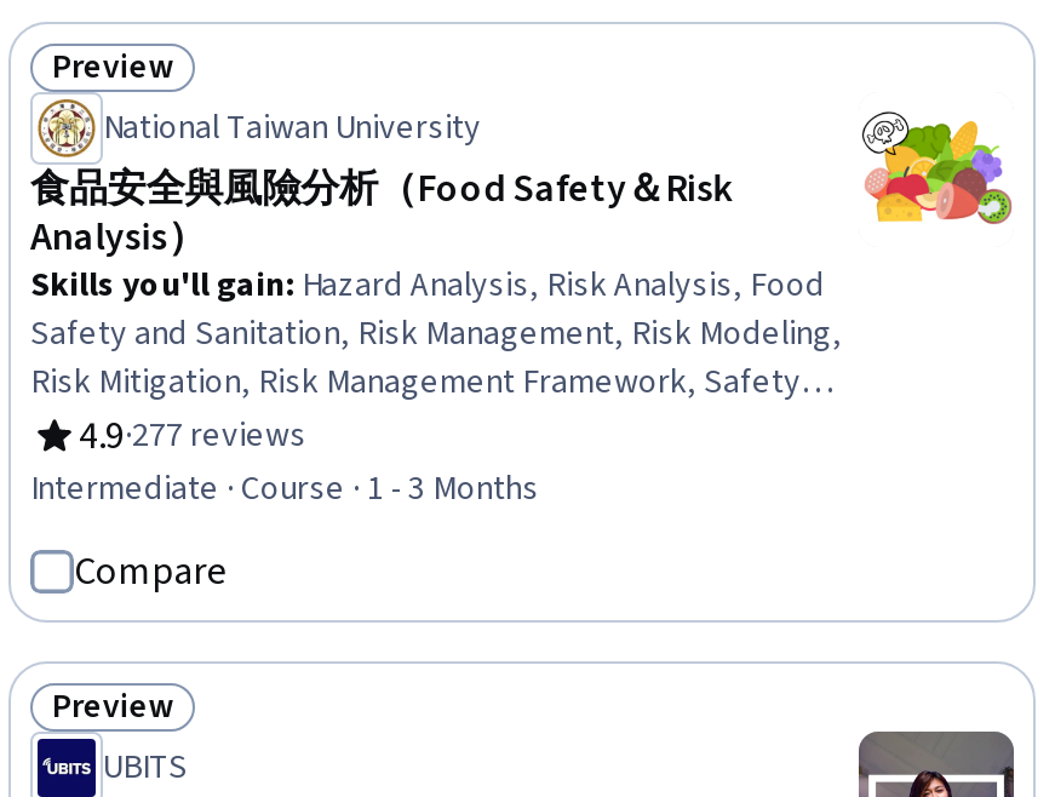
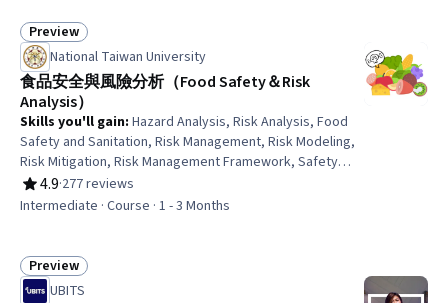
- Compare
